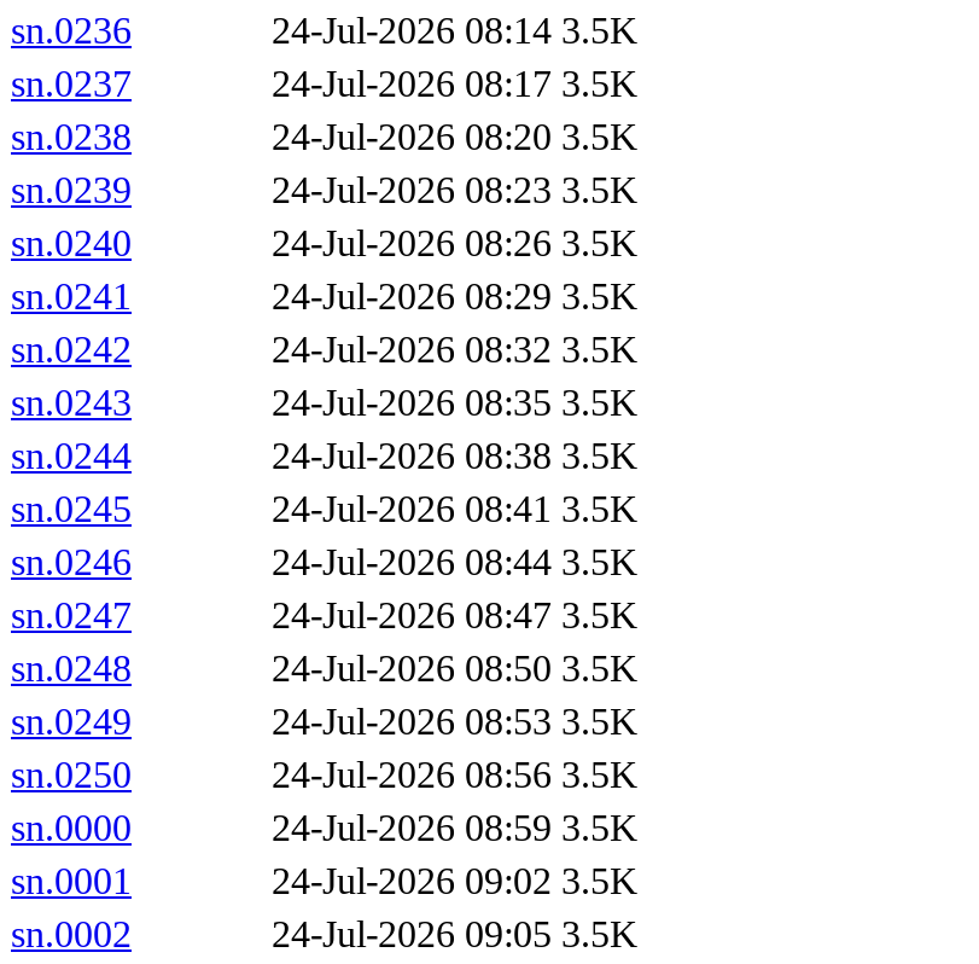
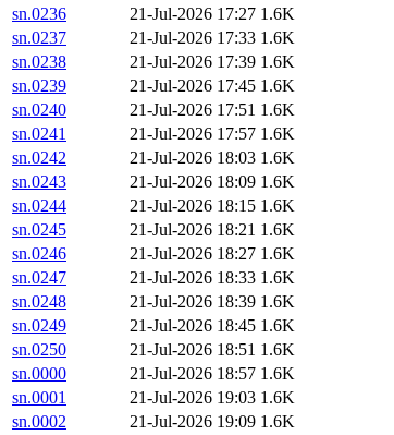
- 24-Jul-2026 08:14 3.5K
+ 21-Jul-2026 17:27 1.6K

- 24-Jul-2026 08:17 3.5K
+ 21-Jul-2026 17:33 1.6K

- 24-Jul-2026 08:20 3.5K
+ 21-Jul-2026 17:39 1.6K

- 24-Jul-2026 08:23 3.5K
+ 21-Jul-2026 17:45 1.6K

- 24-Jul-2026 08:26 3.5K
+ 21-Jul-2026 17:51 1.6K

- 24-Jul-2026 08:29 3.5K
+ 21-Jul-2026 17:57 1.6K

- 24-Jul-2026 08:32 3.5K
+ 21-Jul-2026 18:03 1.6K

- 24-Jul-2026 08:35 3.5K
+ 21-Jul-2026 18:09 1.6K

- 24-Jul-2026 08:38 3.5K
+ 21-Jul-2026 18:15 1.6K

- 24-Jul-2026 08:41 3.5K
+ 21-Jul-2026 18:21 1.6K

- 24-Jul-2026 08:44 3.5K
+ 21-Jul-2026 18:27 1.6K

- 24-Jul-2026 08:47 3.5K
+ 21-Jul-2026 18:33 1.6K

- 24-Jul-2026 08:50 3.5K
+ 21-Jul-2026 18:39 1.6K

- 24-Jul-2026 08:53 3.5K
+ 21-Jul-2026 18:45 1.6K

- 24-Jul-2026 08:56 3.5K
+ 21-Jul-2026 18:51 1.6K

- 24-Jul-2026 08:59 3.5K
+ 21-Jul-2026 18:57 1.6K

- 24-Jul-2026 09:02 3.5K
+ 21-Jul-2026 19:03 1.6K

- 24-Jul-2026 09:05 3.5K
+ 21-Jul-2026 19:09 1.6K
